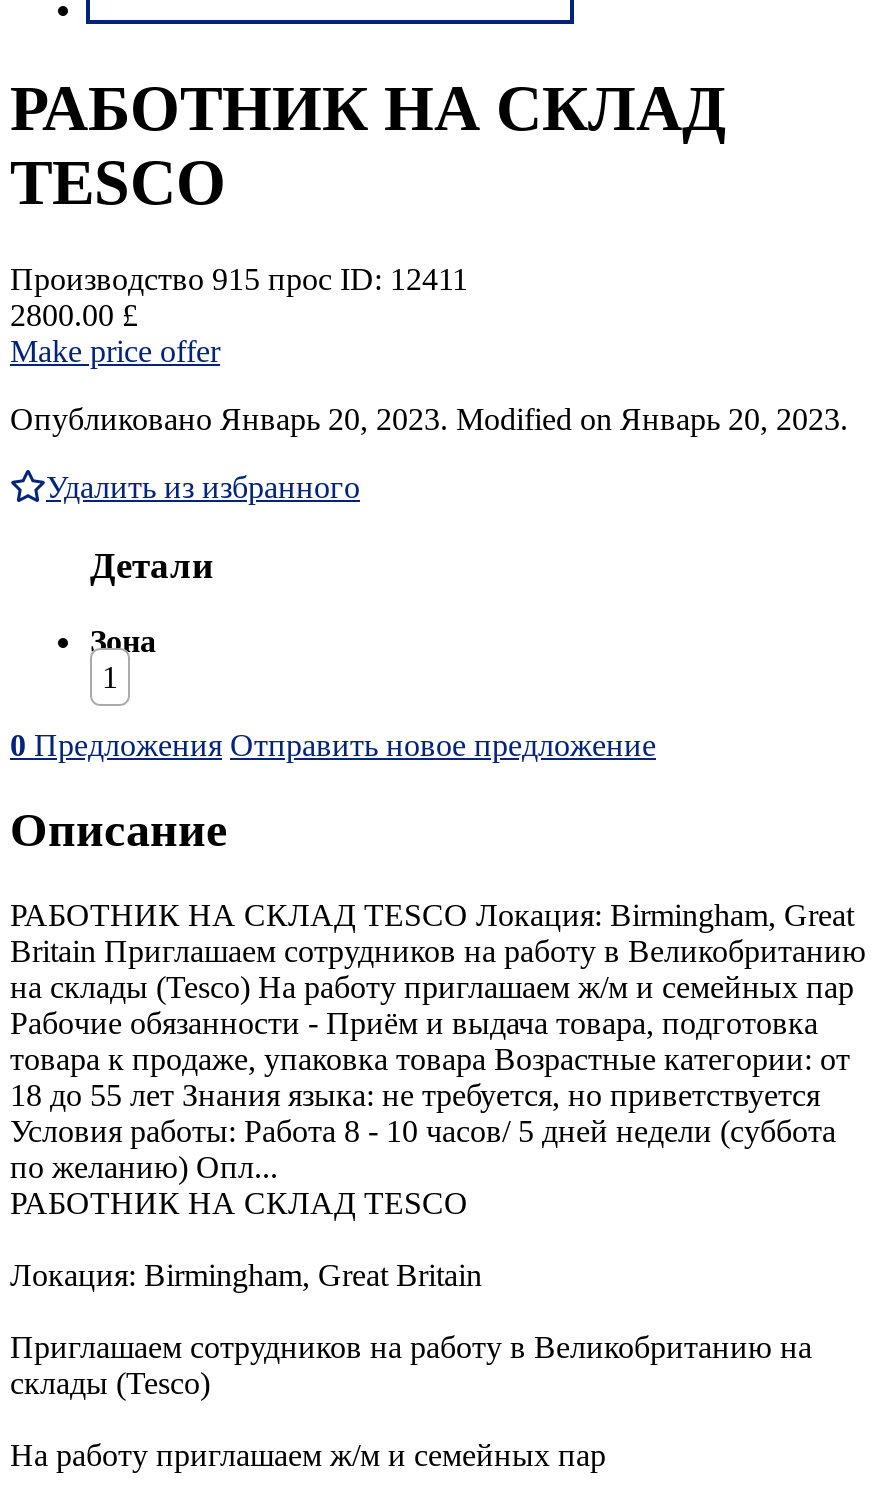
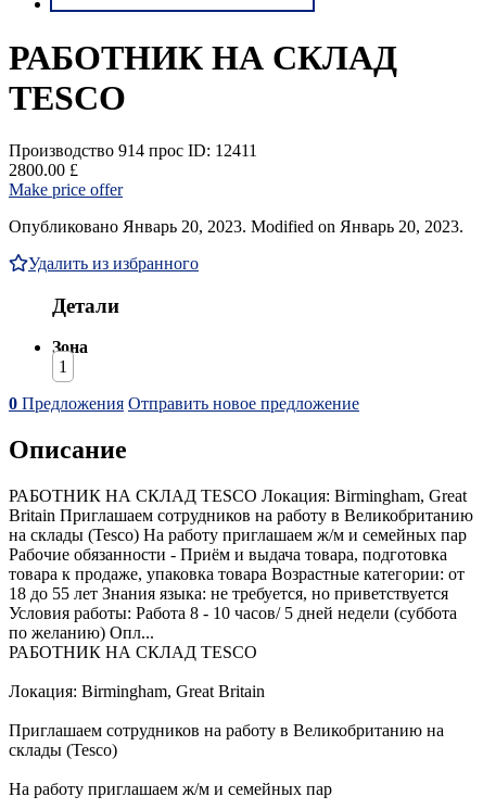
- Производство 915 прос ID: 12411
+ Производство 914 прос ID: 12411
